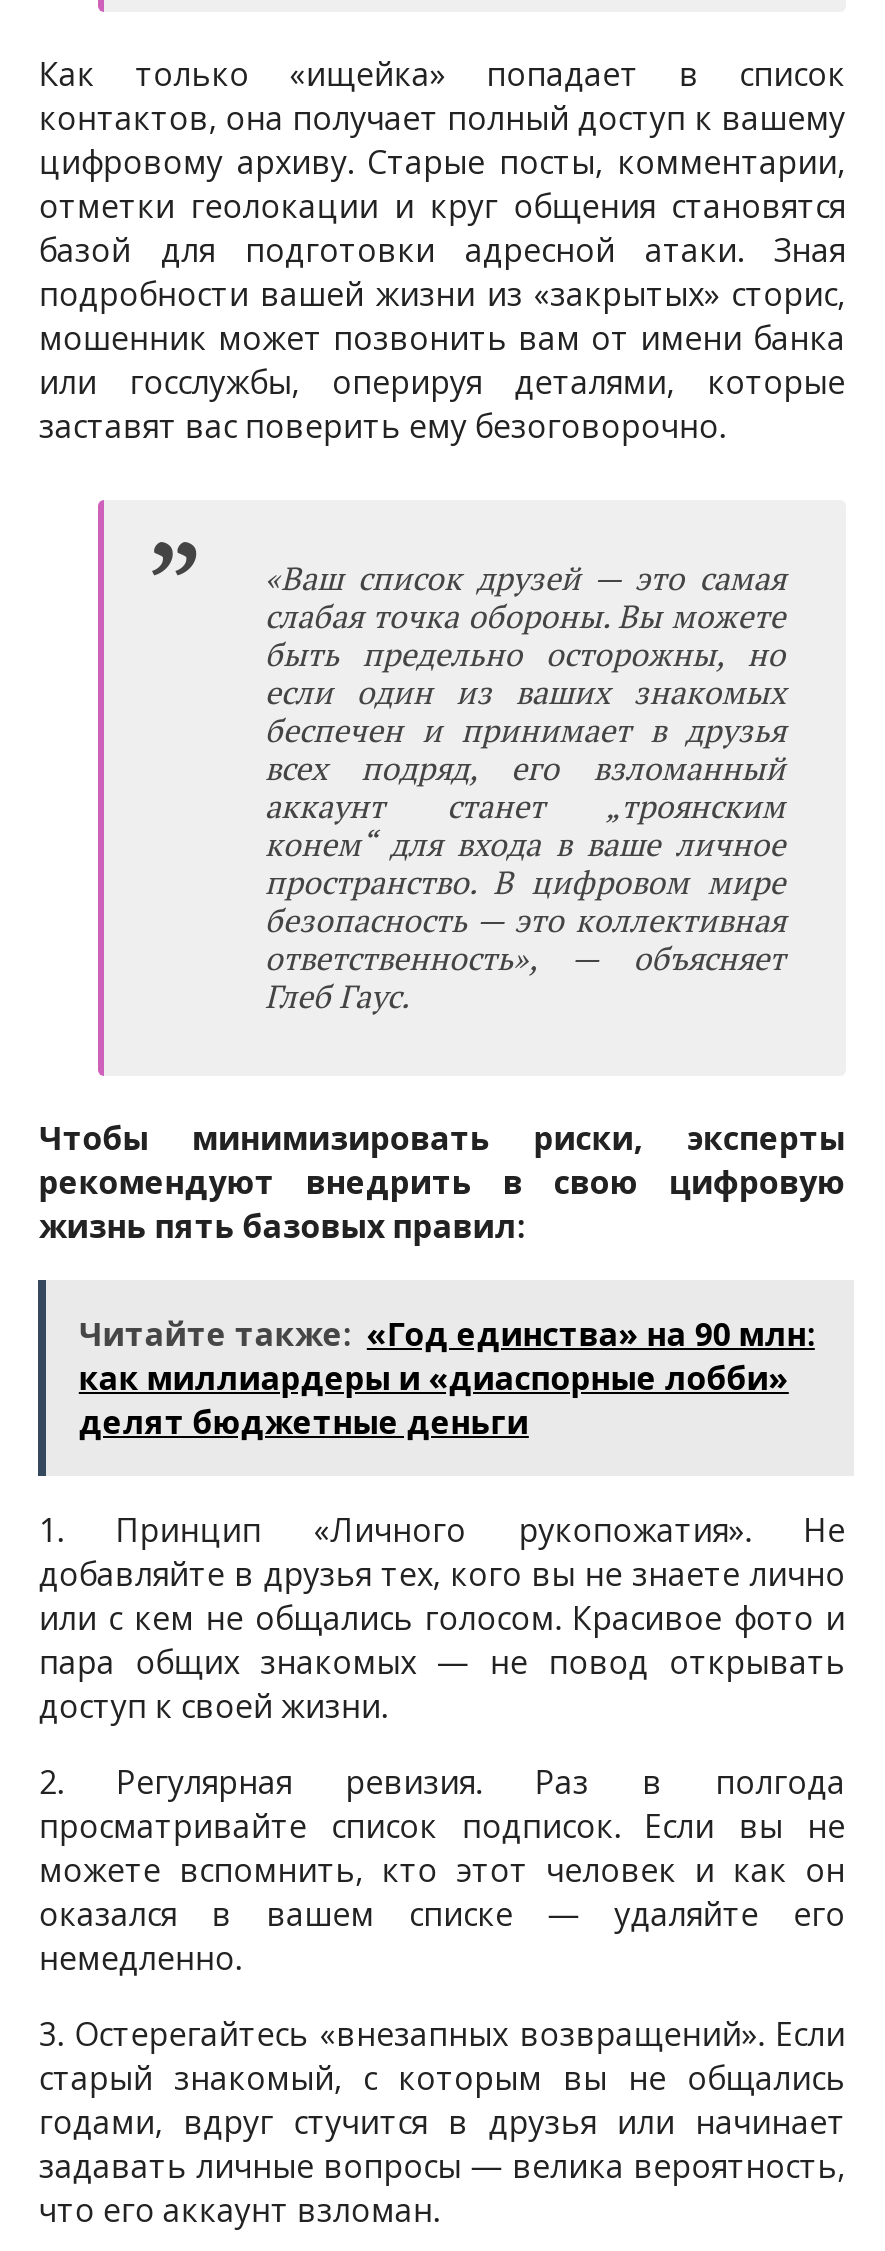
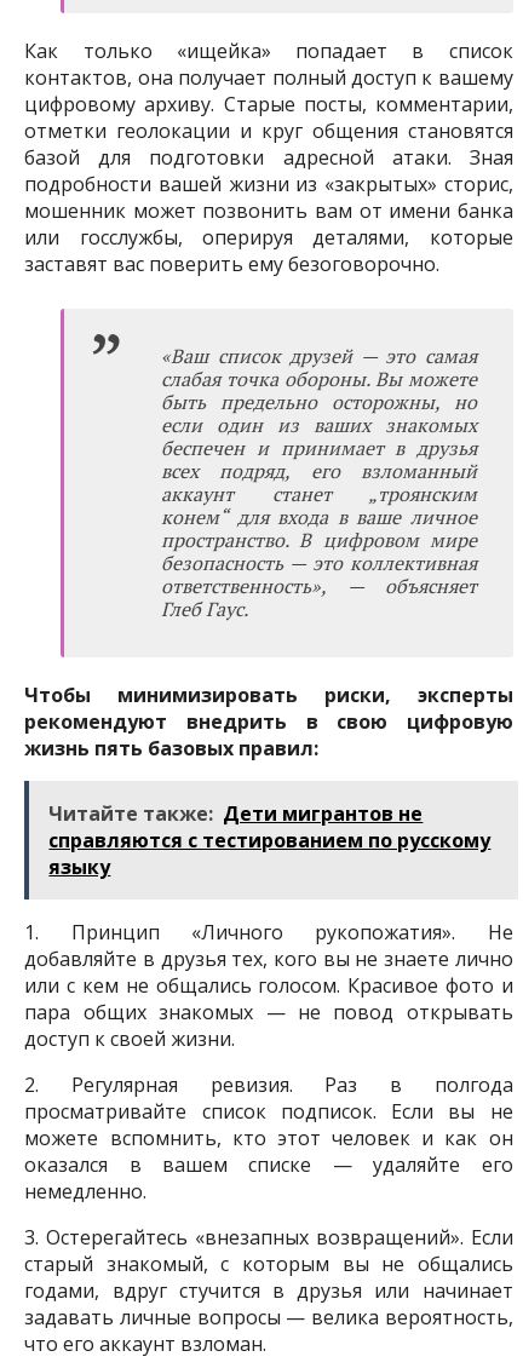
- Читайте также: «Год единства» на 90 млн:
- как миллиардеры и «диаспорные лобби»
- делят бюджетные деньги
+ Читайте также: Дети мигрантов не
+ справляются с тестированием по русскому
+ языку
